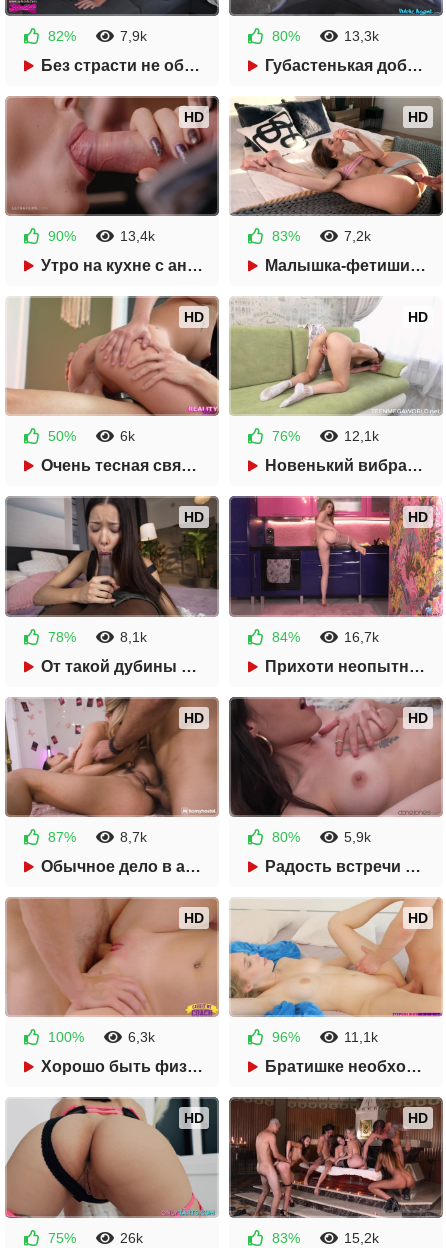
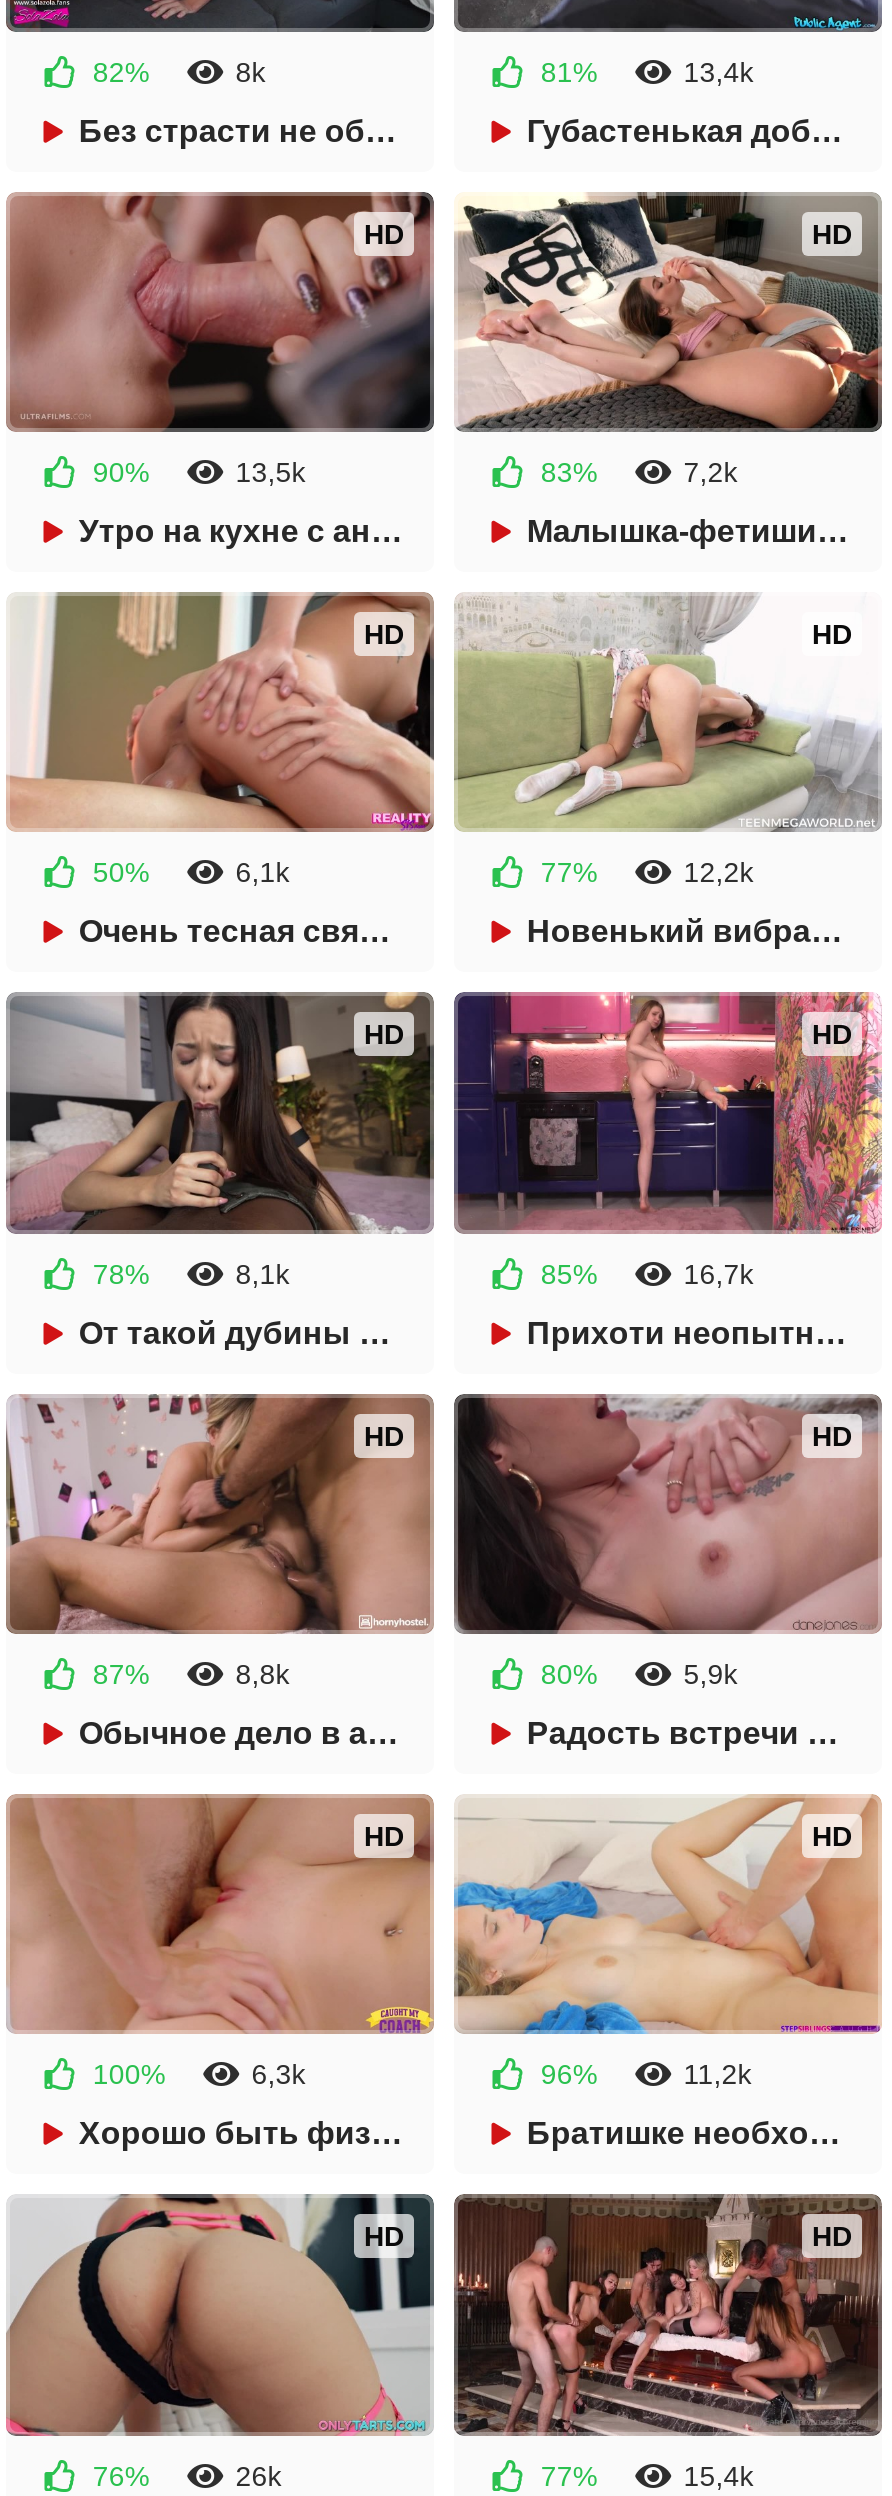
- 7,9k
+ 8k

- 80%
- 13,3k
+ 81%
+ 13,4k

- 13,4k
+ 13,5k

- 6k
+ 6,1k

- 76%
- 12,1k
+ 77%
+ 12,2k

- 84%
+ 85%

- 8,7k
+ 8,8k

- 11,1k
+ 11,2k

- 75%
+ 76%

- 83%
- 15,2k
+ 77%
+ 15,4k
